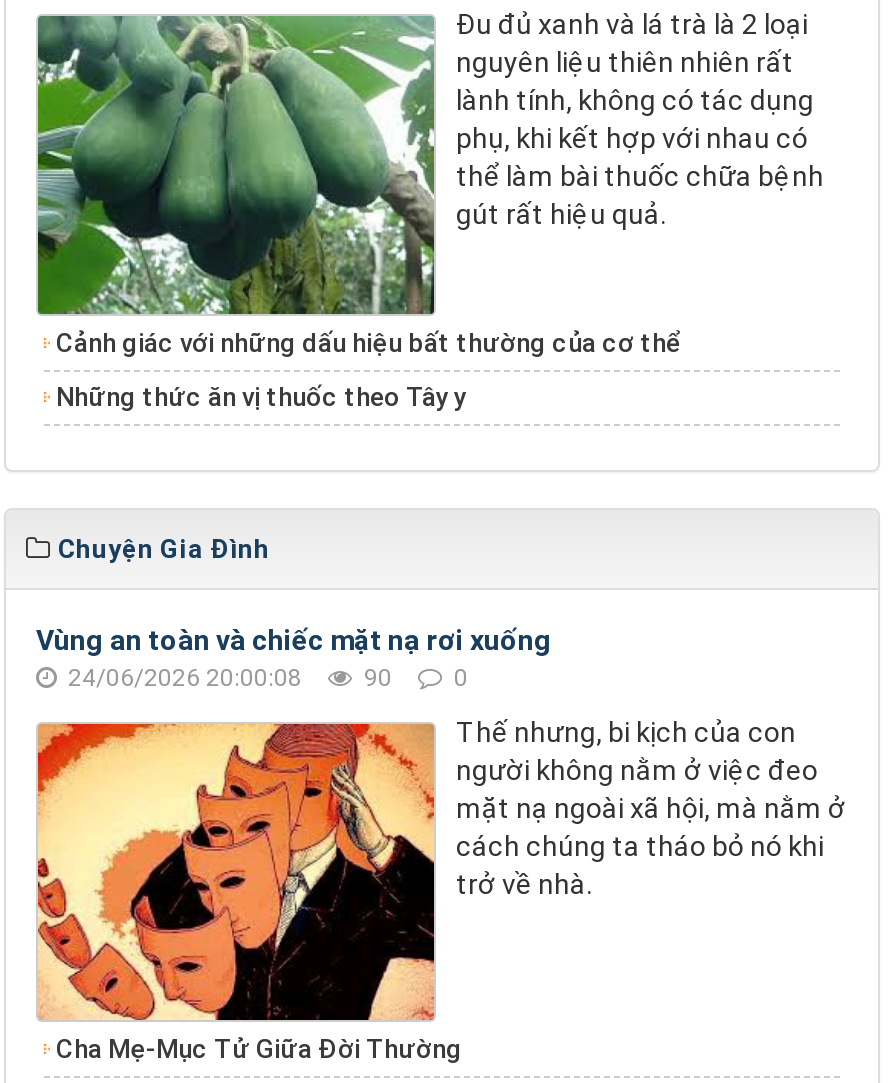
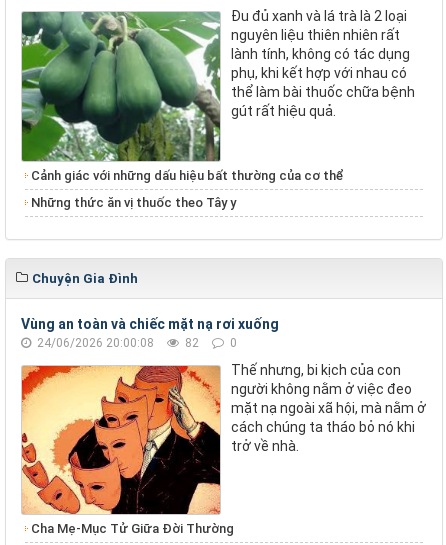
- 24/06/2026 20:00:08 90 0
+ 24/06/2026 20:00:08 82 0
